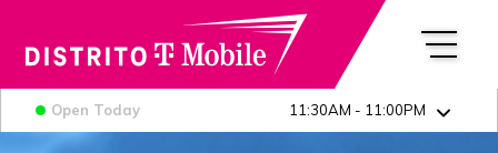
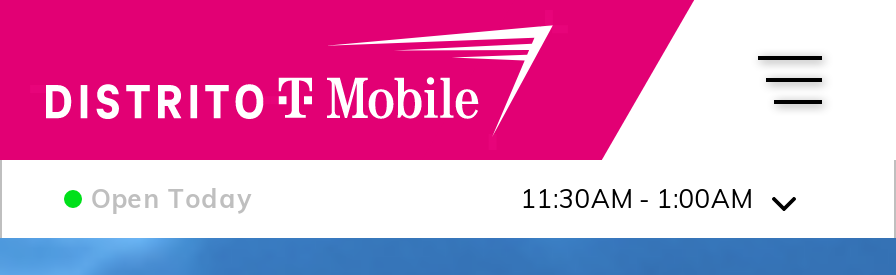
- 11:30AM - 11:00PM
+ 11:30AM - 1:00AM
